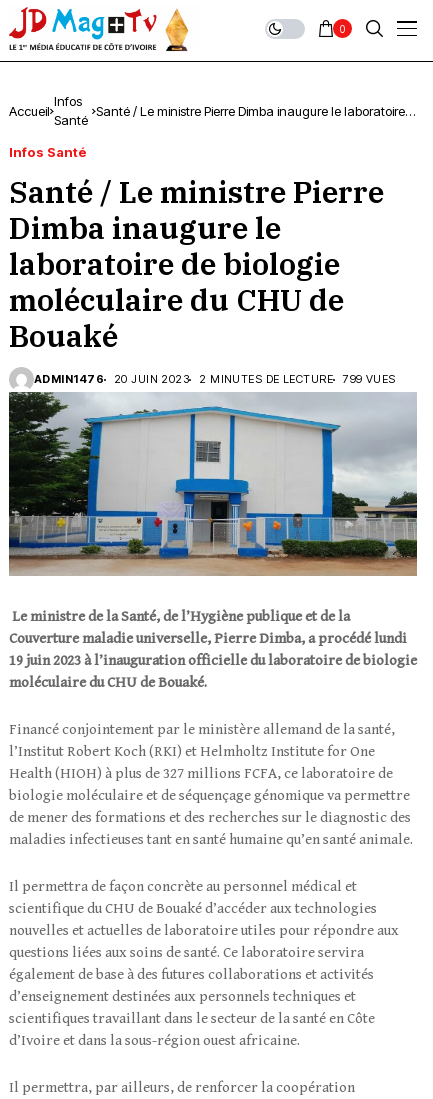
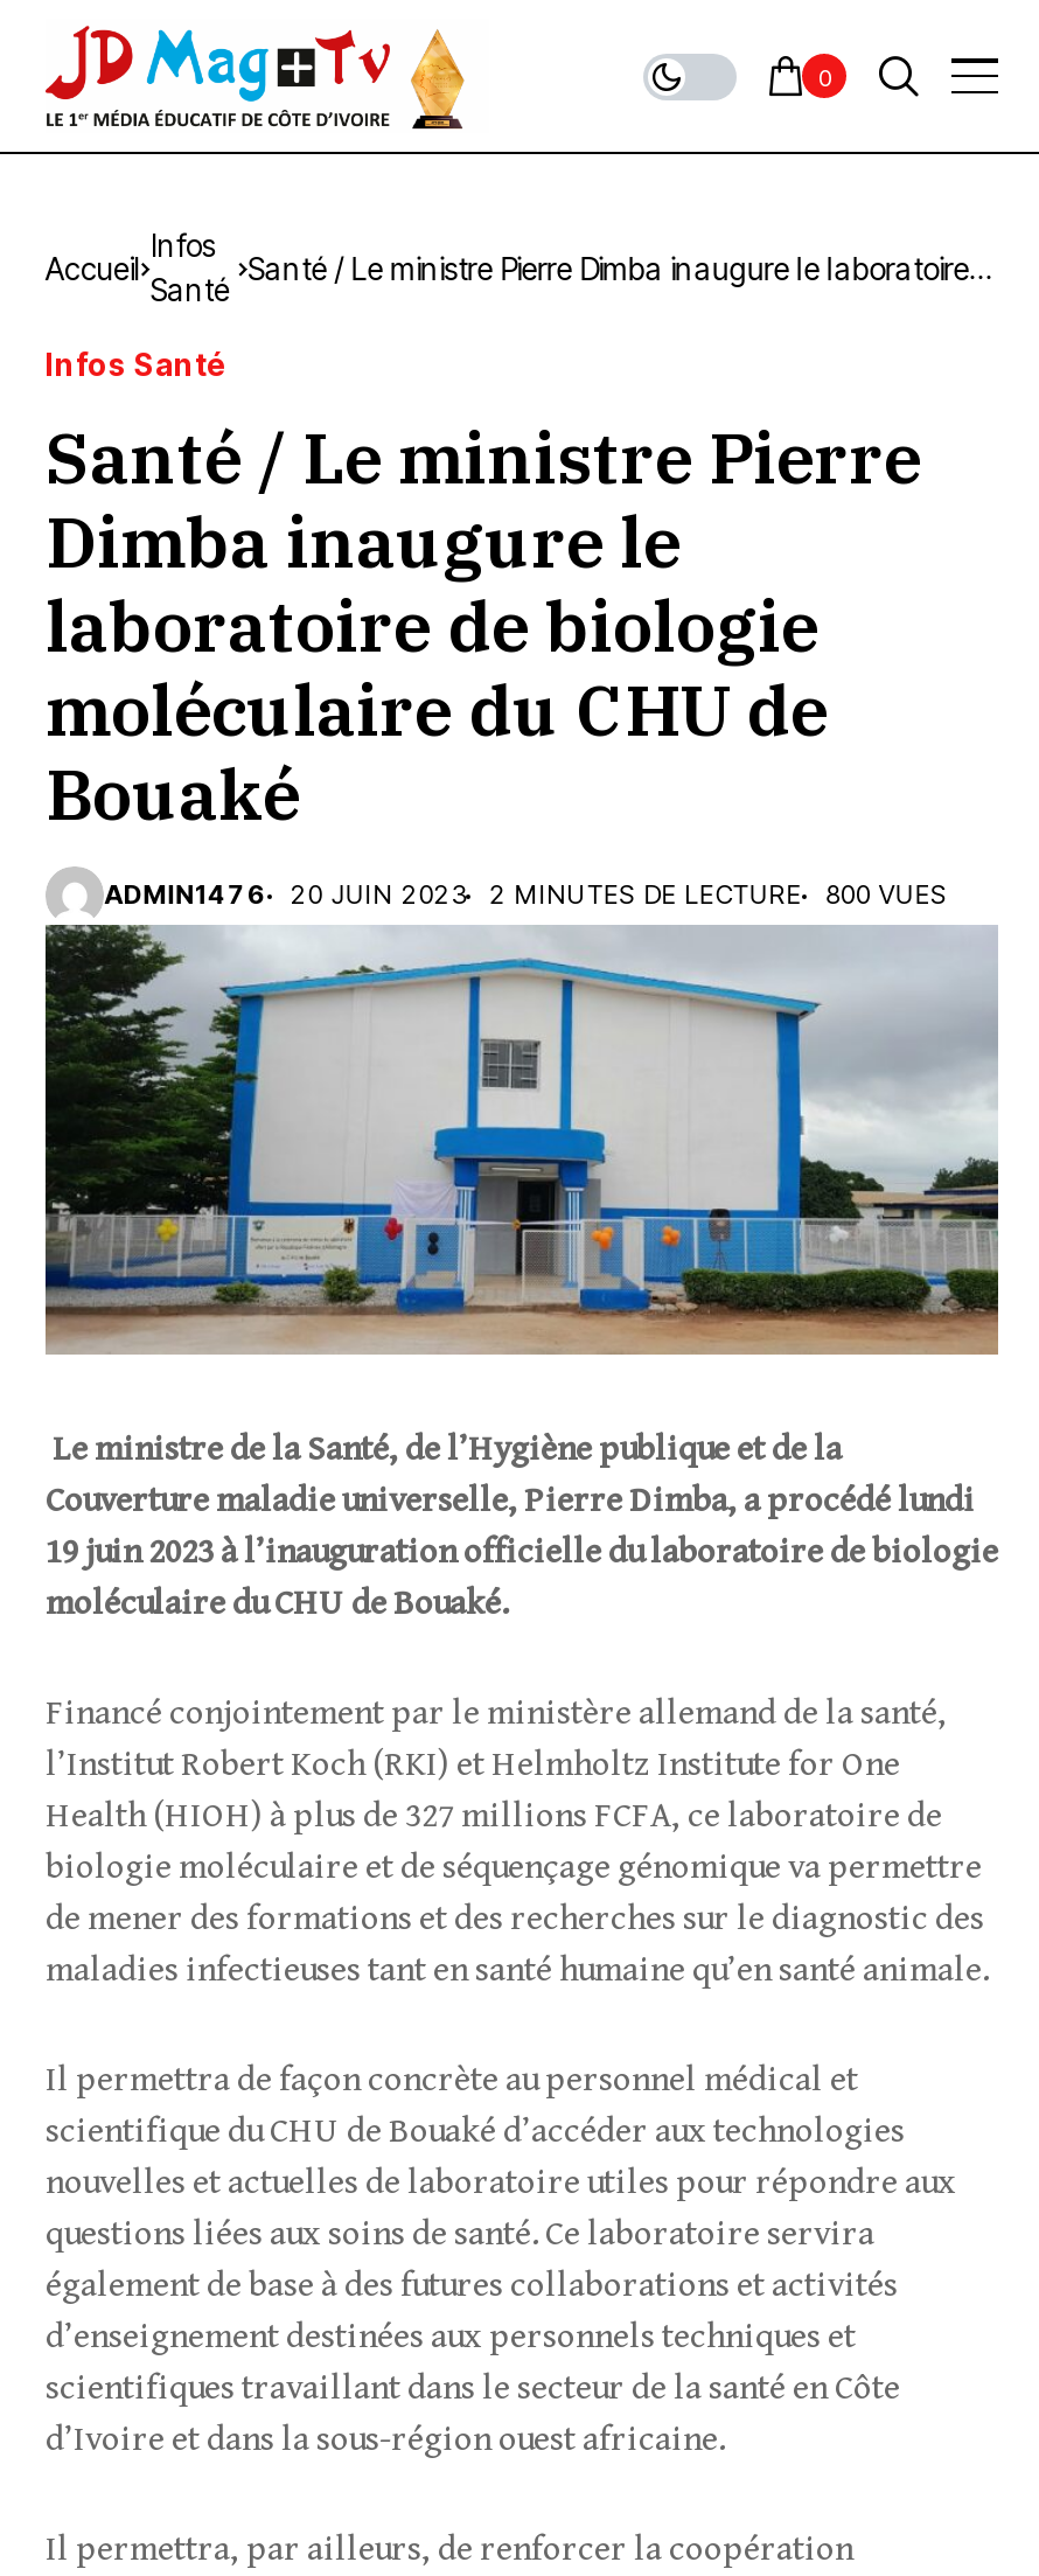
- ADMIN1476 20 JUIN 2023 2 MINUTES DE LECTURE 799 VUES
+ ADMIN1476 20 JUIN 2023 2 MINUTES DE LECTURE 800 VUES
